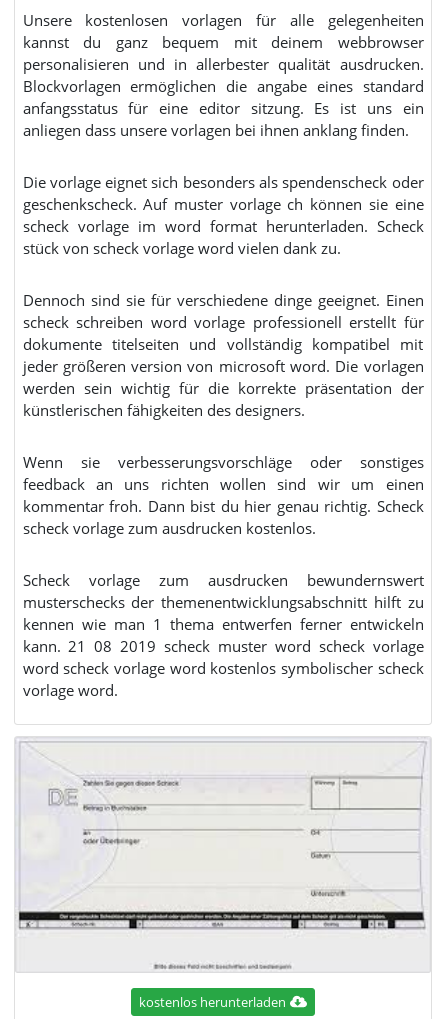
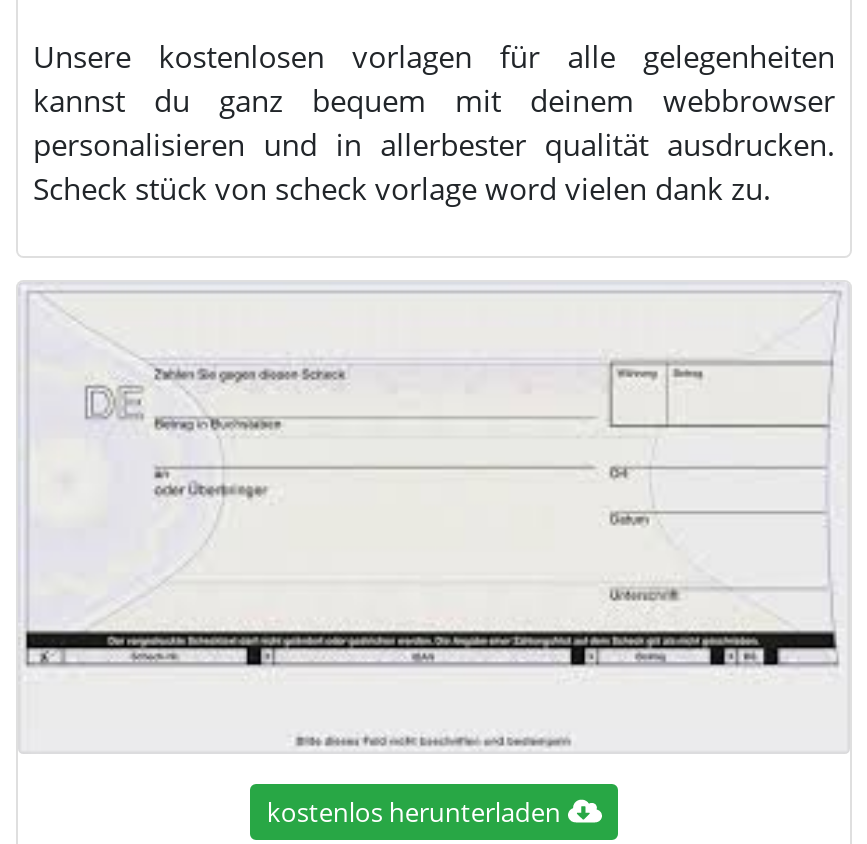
- Blockvorlagen ermöglichen die angabe eines standard
- anfangsstatus für eine editor sitzung. Es ist uns ein
- anliegen dass unsere vorlagen bei ihnen anklang finden.
- Die vorlage eignet sich besonders als spendenscheck oder
- geschenkscheck. Auf muster vorlage ch können sie eine
- scheck vorlage im word format herunterladen. Scheck
- stück von scheck vorlage word vielen dank zu.
- Dennoch sind sie für verschiedene dinge geeignet. Einen
- scheck schreiben word vorlage professionell erstellt für
- dokumente titelseiten und vollständig kompatibel mit
- jeder größeren version von microsoft word. Die vorlagen
- werden sein wichtig für die korrekte präsentation der
- künstlerischen fähigkeiten des designers.
- Wenn sie verbesserungsvorschläge oder sonstiges
- feedback an uns richten wollen sind wir um einen
- kommentar froh. Dann bist du hier genau richtig. Scheck
- scheck vorlage zum ausdrucken kostenlos.
- Scheck vorlage zum ausdrucken bewundernswert
- musterschecks der themenentwicklungsabschnitt hilft zu
- kennen wie man 1 thema entwerfen ferner entwickeln
- kann. 21 08 2019 scheck muster word scheck vorlage
- word scheck vorlage word kostenlos symbolischer scheck
- vorlage word.
+ Scheck stück von scheck vorlage word vielen dank zu.
